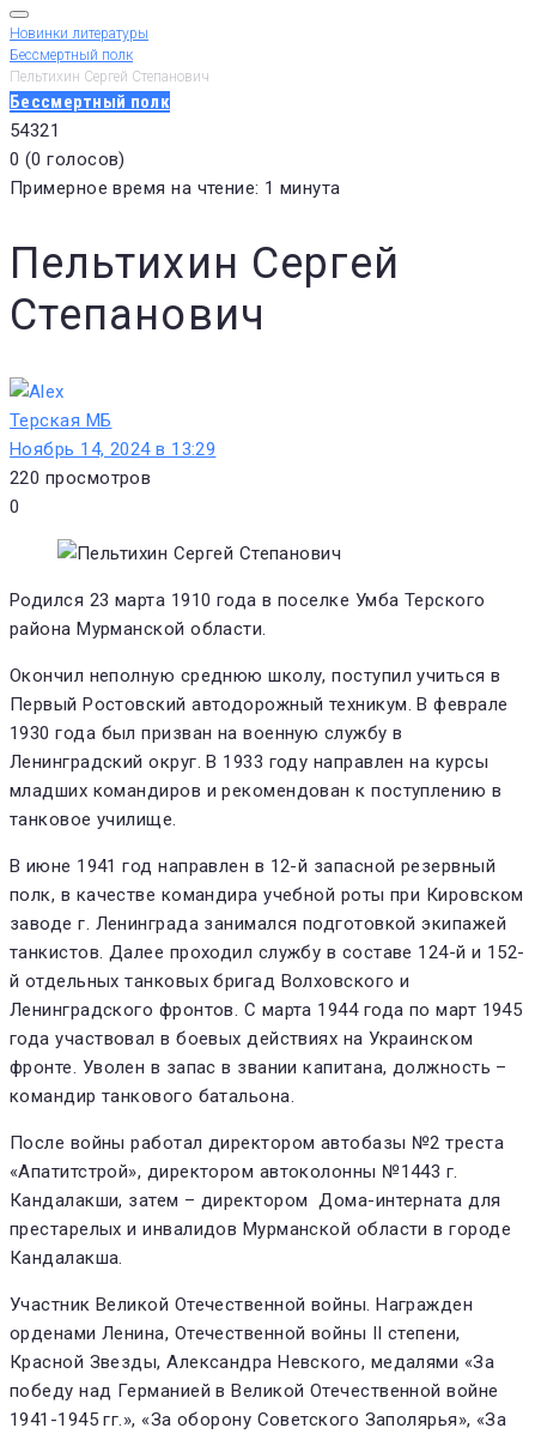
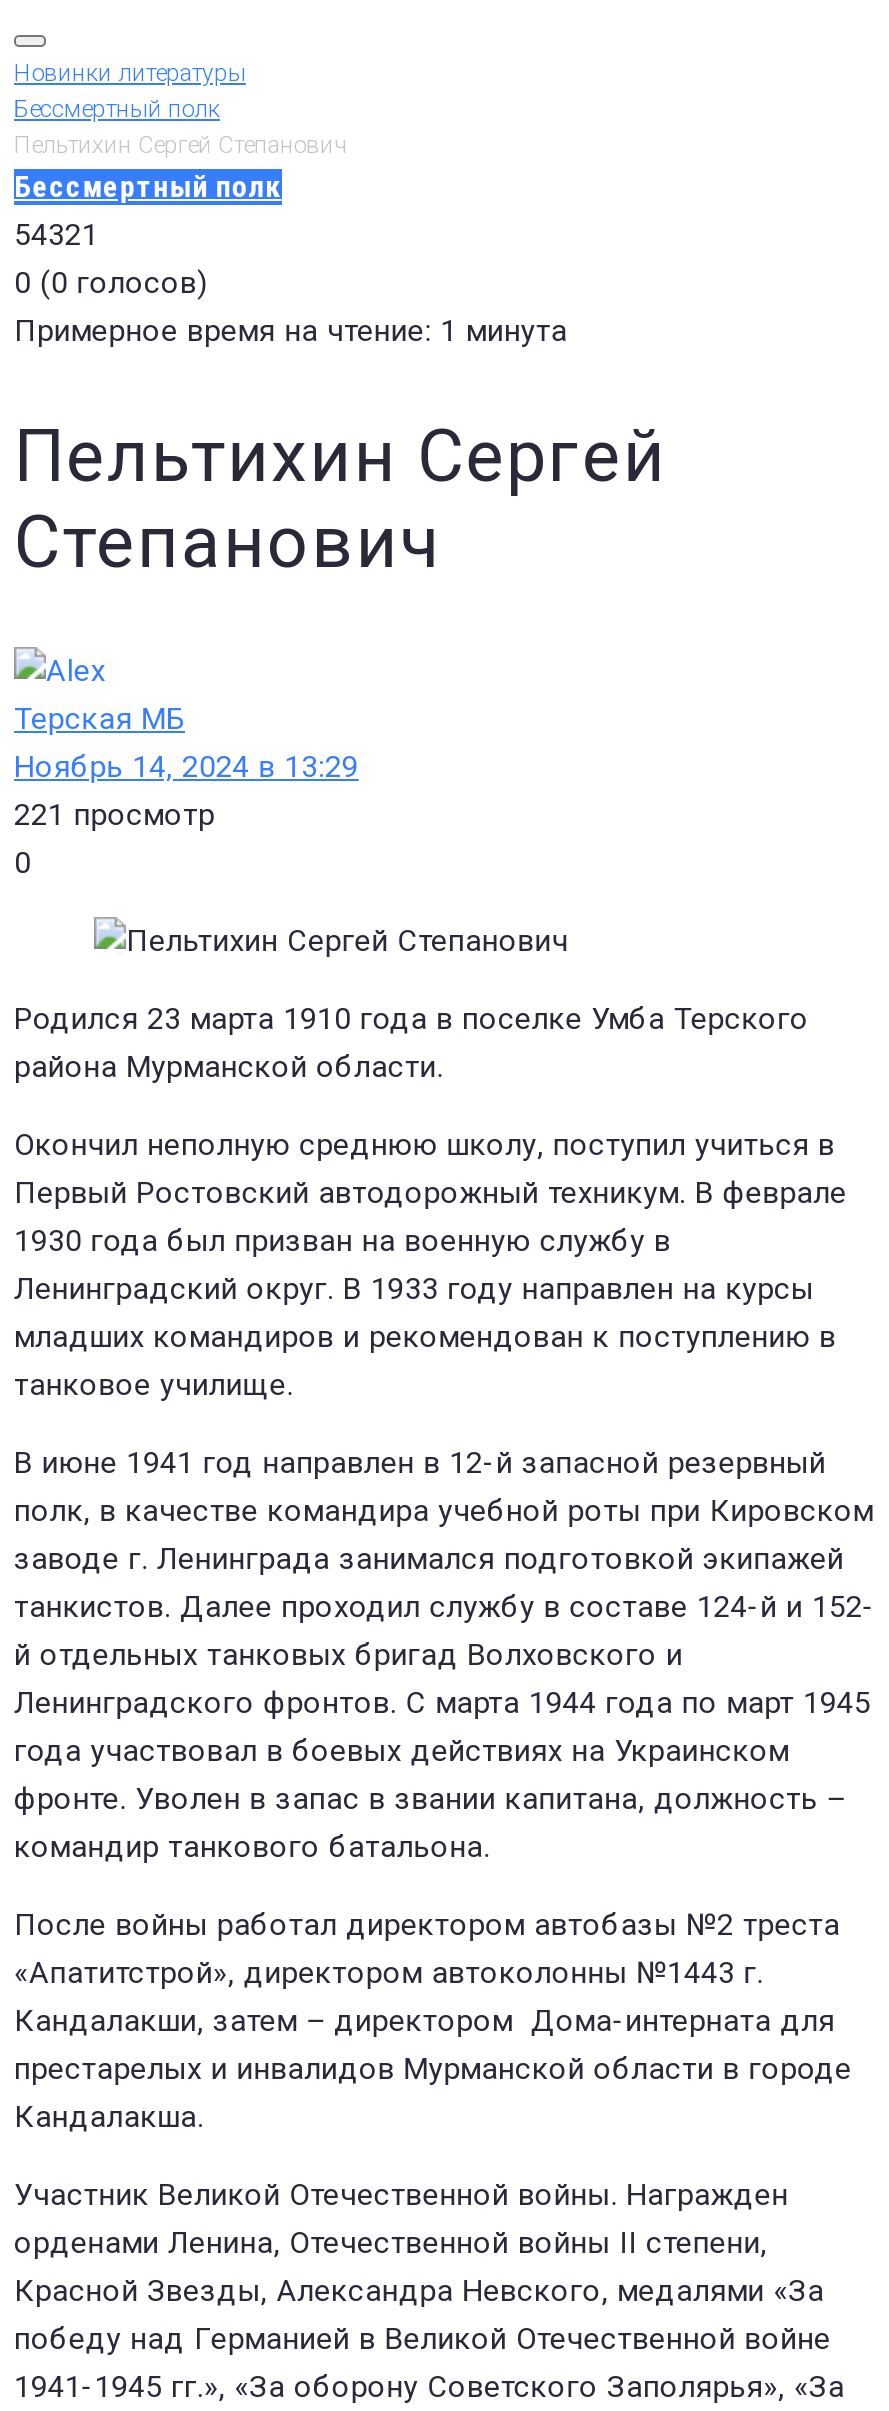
- 220 просмотров
+ 221 просмотр
